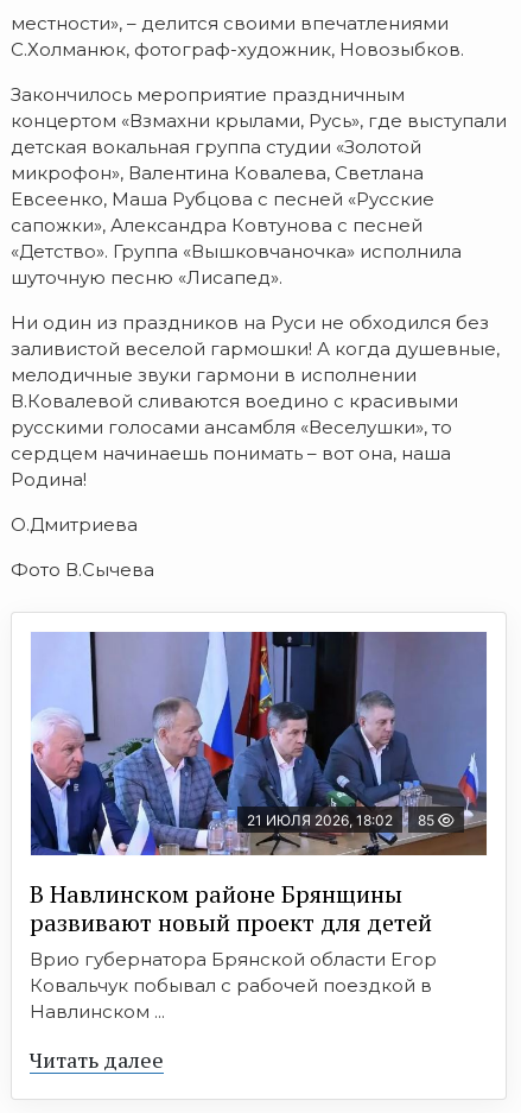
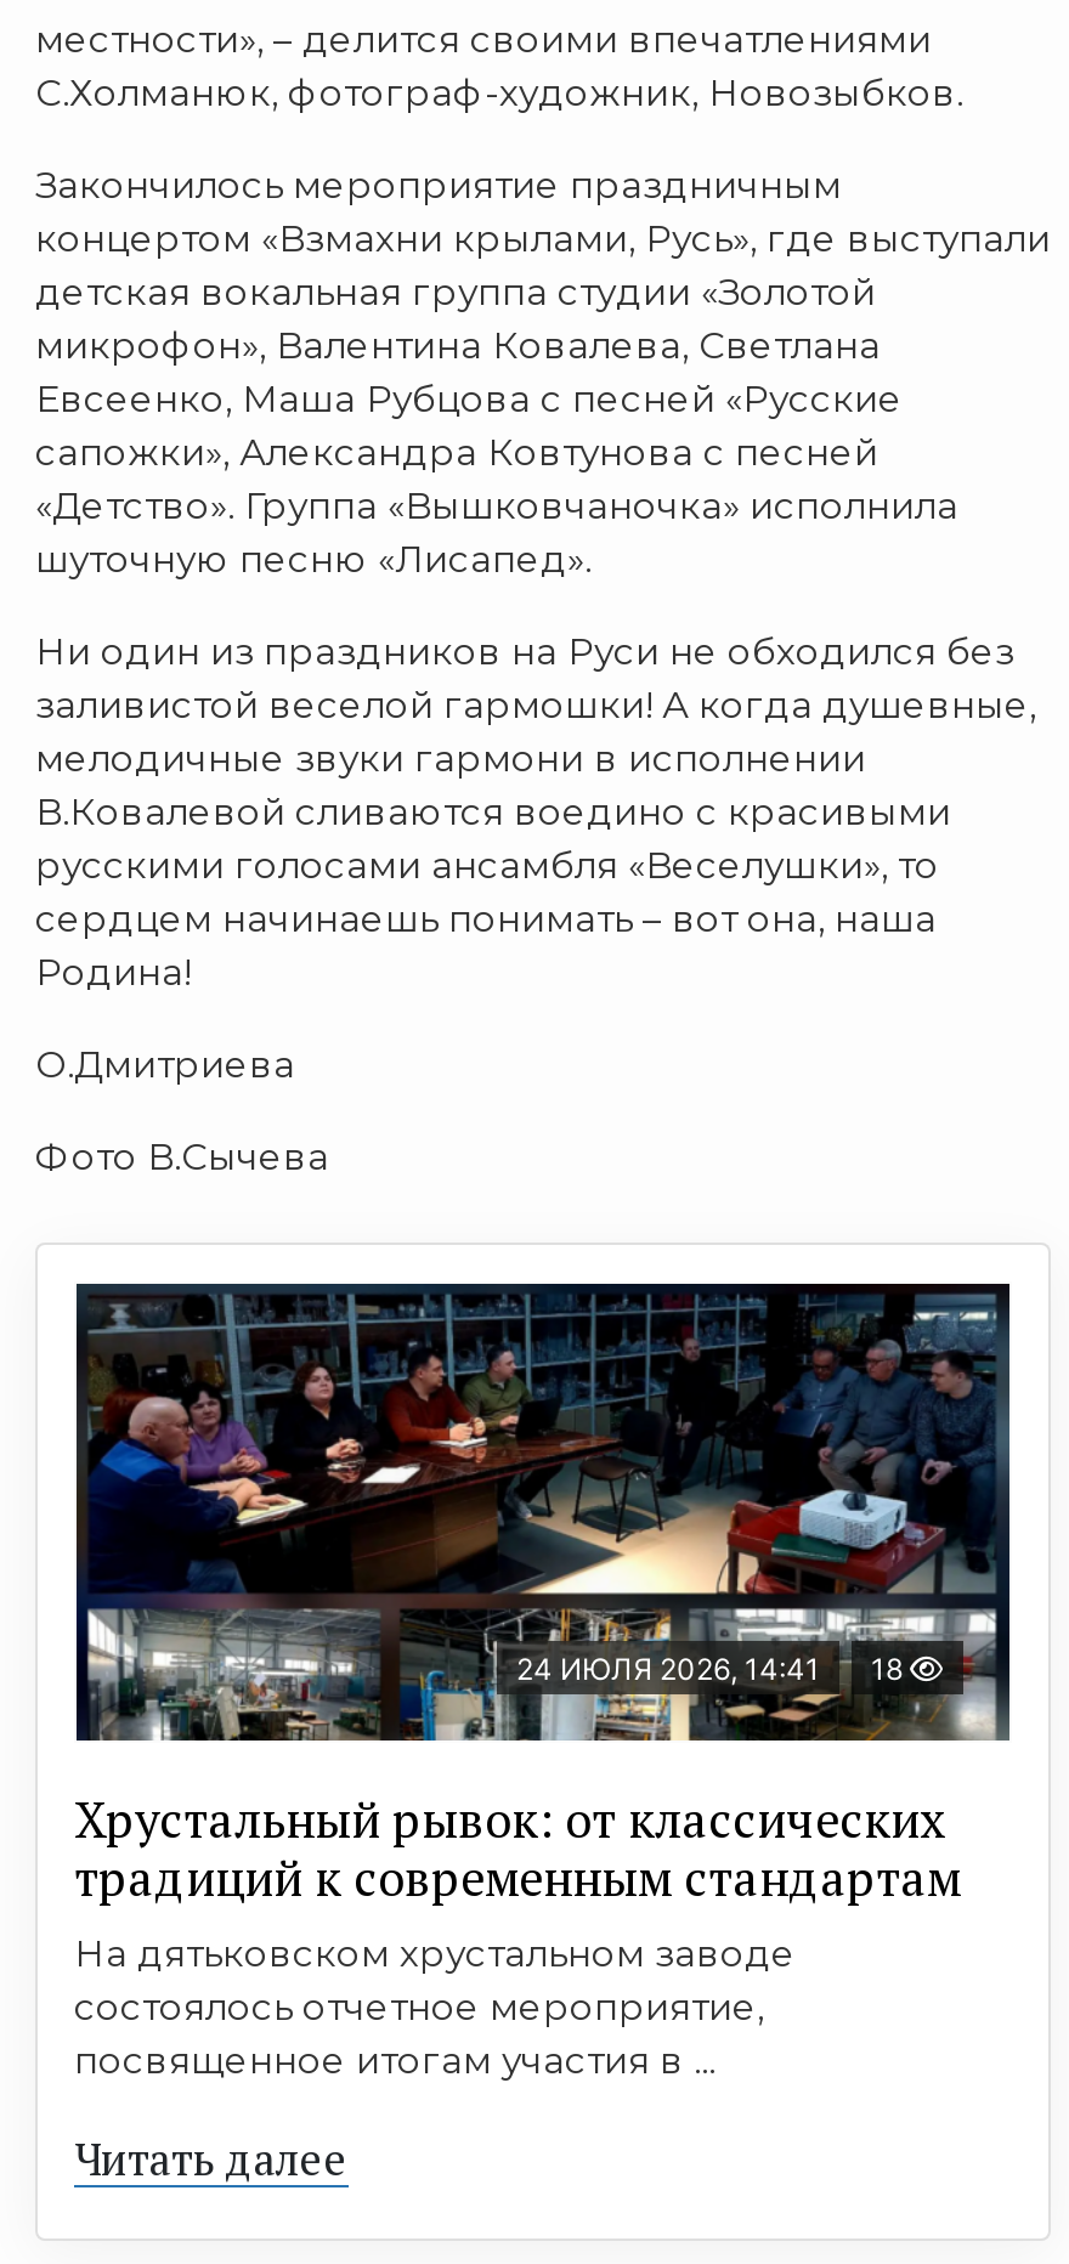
- [image]
- 21 ИЮЛЯ 2026, 18:02
- 85
+ [image]
+ 24 ИЮЛЯ 2026, 14:41
+ 18

- В Навлинском районе Брянщины
- развивают новый проект для детей
- Врио губернатора Брянской области Егор
- Ковальчук побывал с рабочей поездкой в
- Навлинском ...
+ Хрустальный рывок: от классических
+ традиций к современным стандартам
+ На дятьковском хрустальном заводе
+ состоялось отчетное мероприятие,
+ посвященное итогам участия в ...
